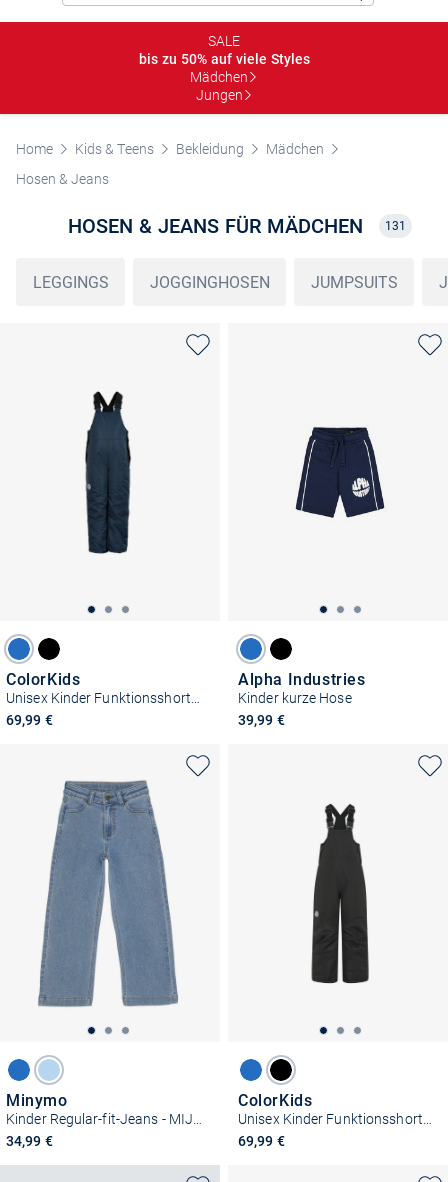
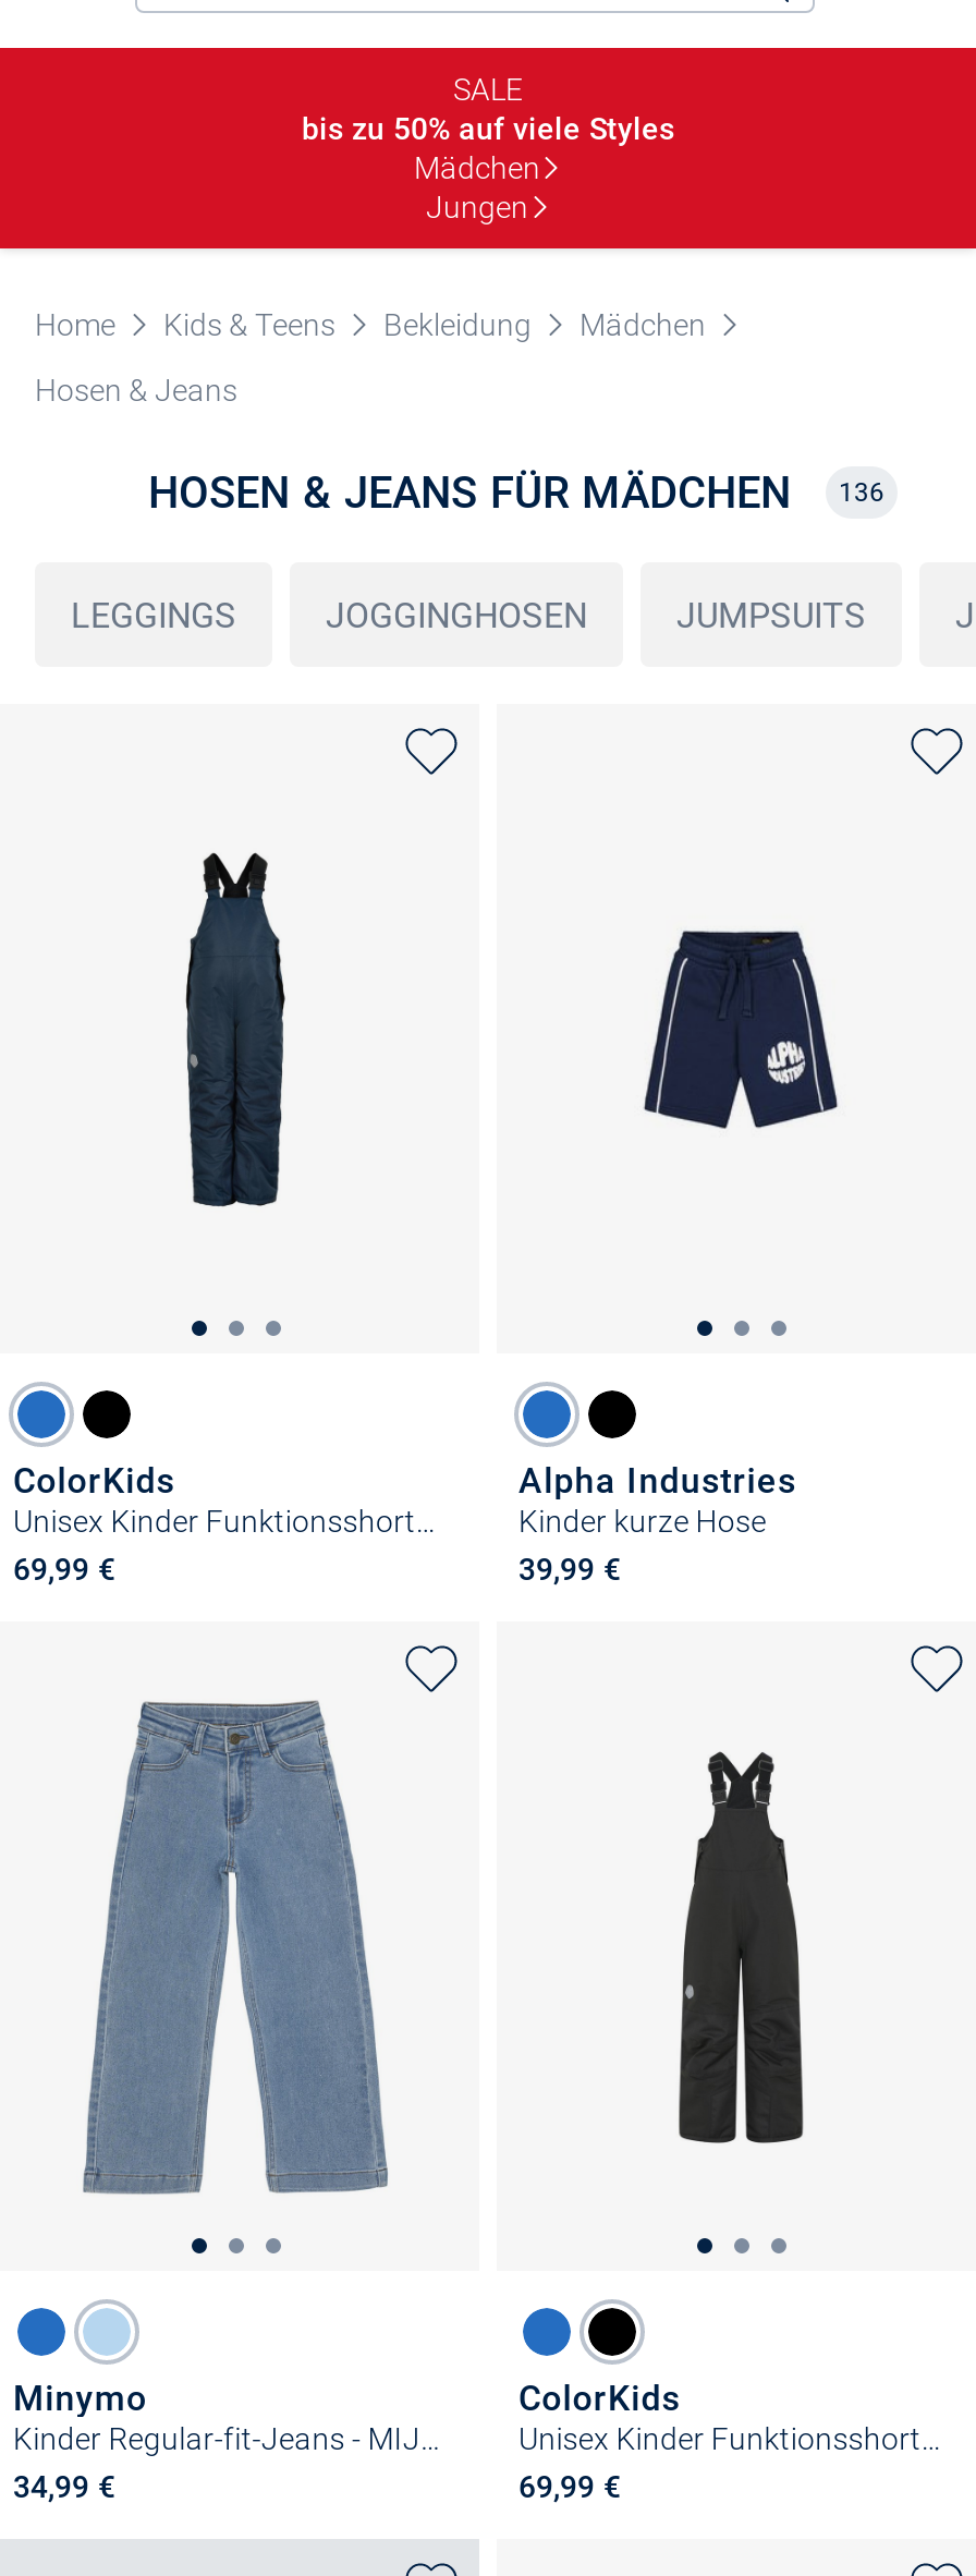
- HOSEN & JEANS FÜR MÄDCHEN 131
+ HOSEN & JEANS FÜR MÄDCHEN 136
